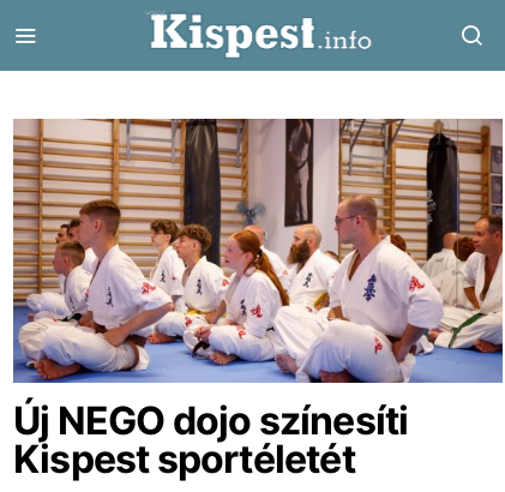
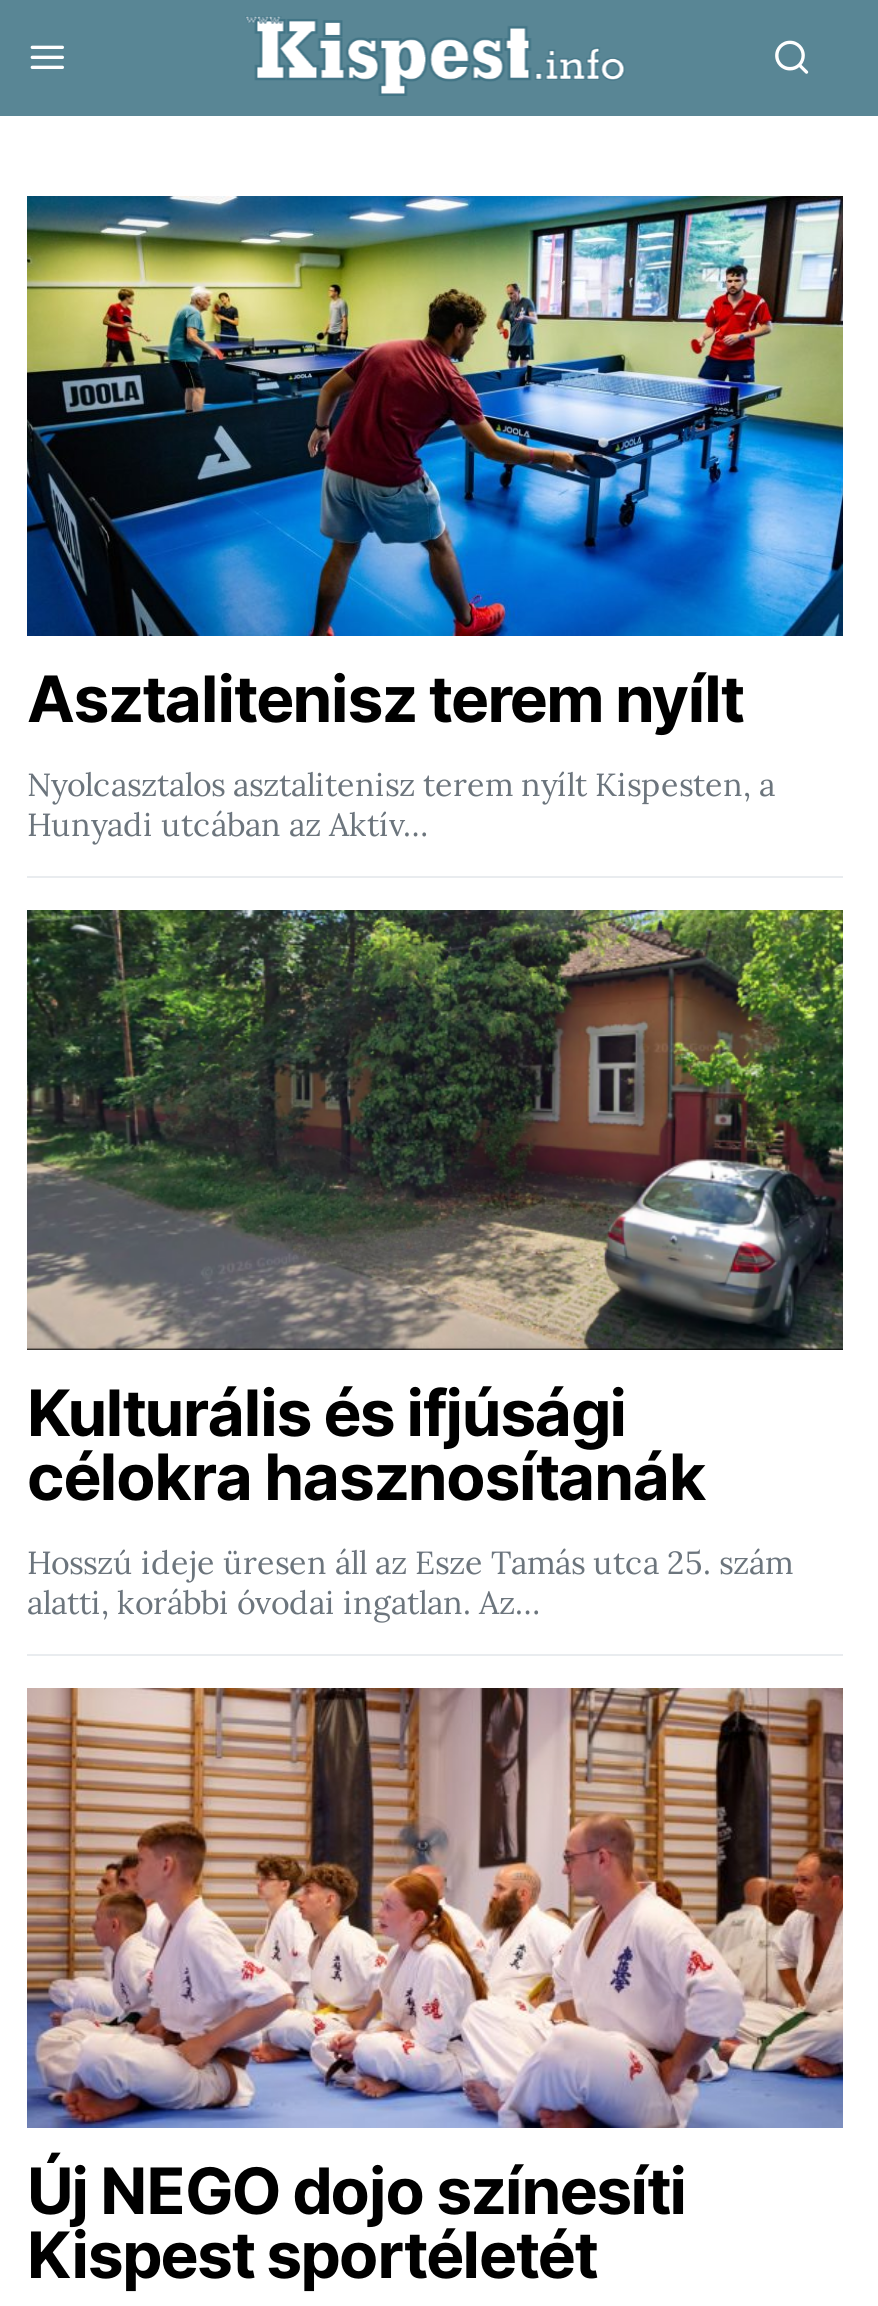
+ [image]
+ Asztalitenisz terem nyílt
+ Nyolcasztalos asztalitenisz terem nyílt Kispesten, a
+ Hunyadi utcában az Aktív…

+ [image]
+ Kulturális és ifjúsági
+ célokra hasznosítanák
+ Hosszú ideje üresen áll az Esze Tamás utca 25. szám
+ alatti, korábbi óvodai ingatlan. Az…
